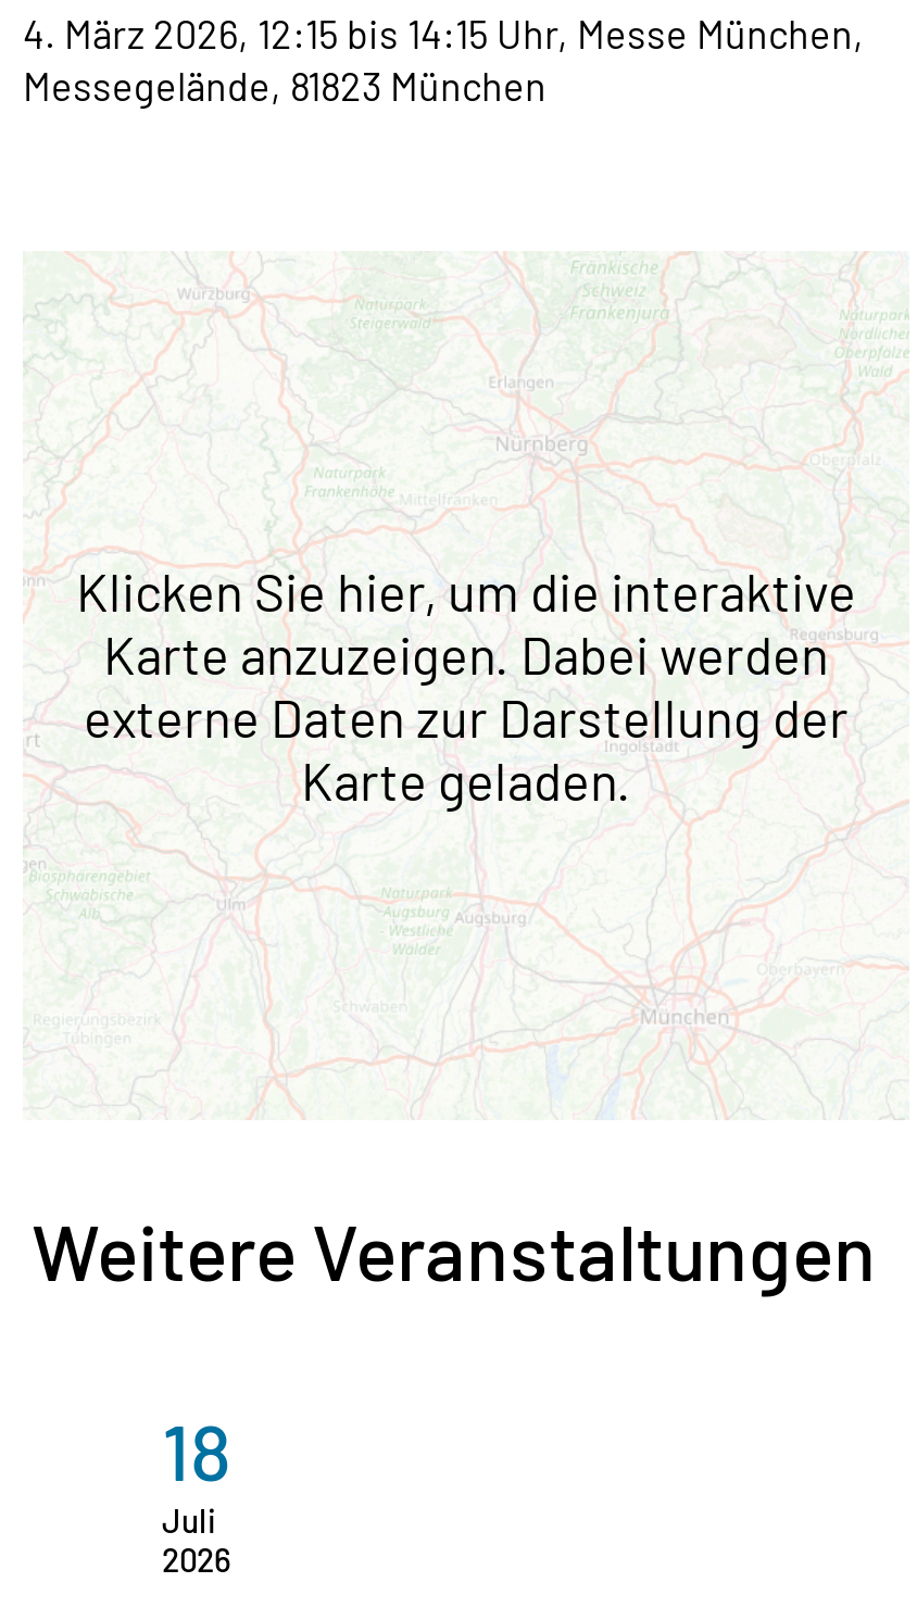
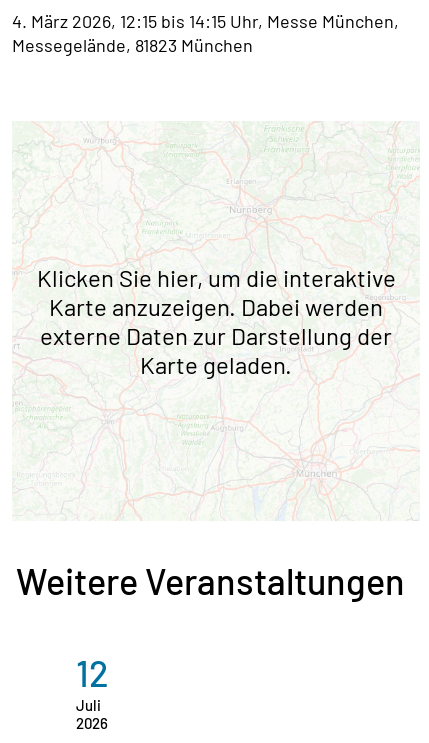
- 18
+ 12
